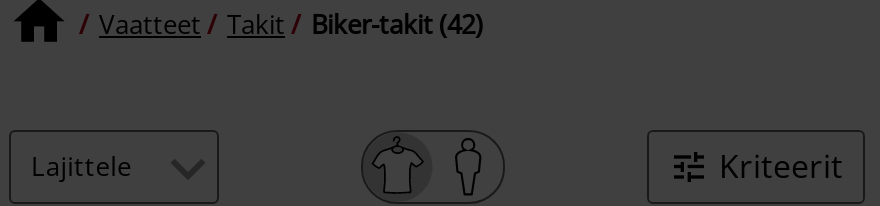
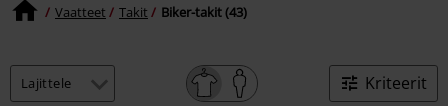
- Vaatteet Takit Biker-takit (42)
+ Vaatteet Takit Biker-takit (43)
